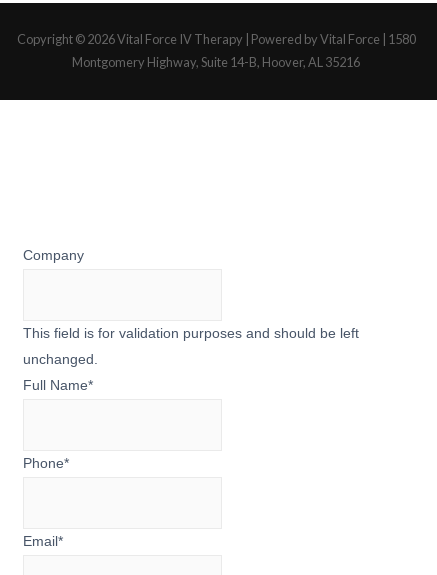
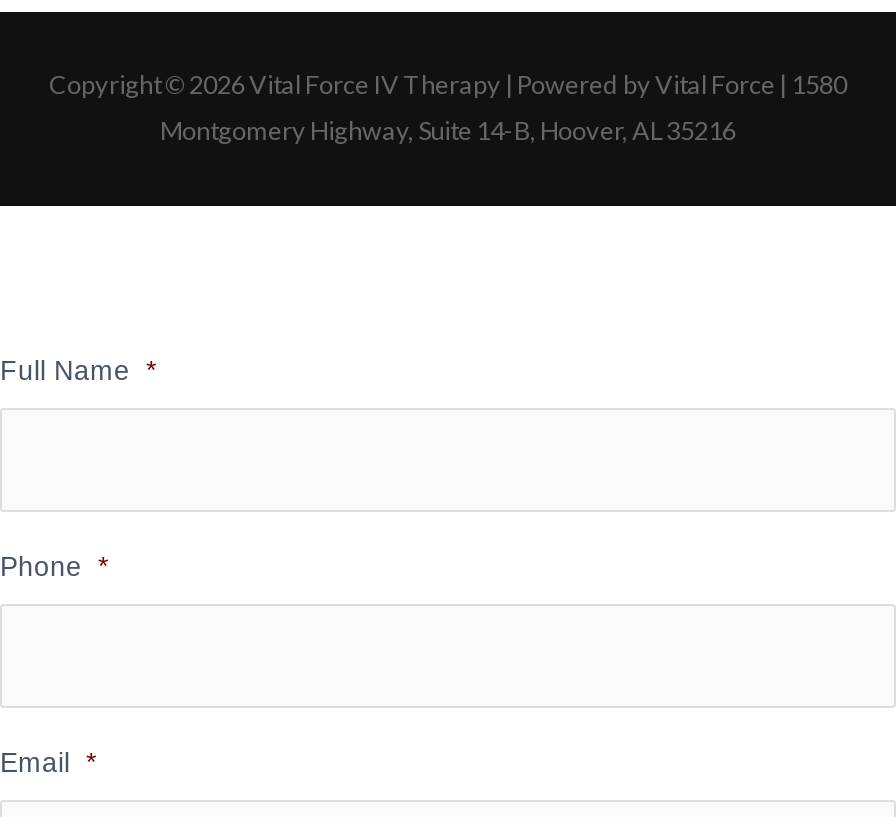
- Company

- This field is for validation purposes and should be left
- unchanged.

moved up: Full Name *

moved up: Phone *
